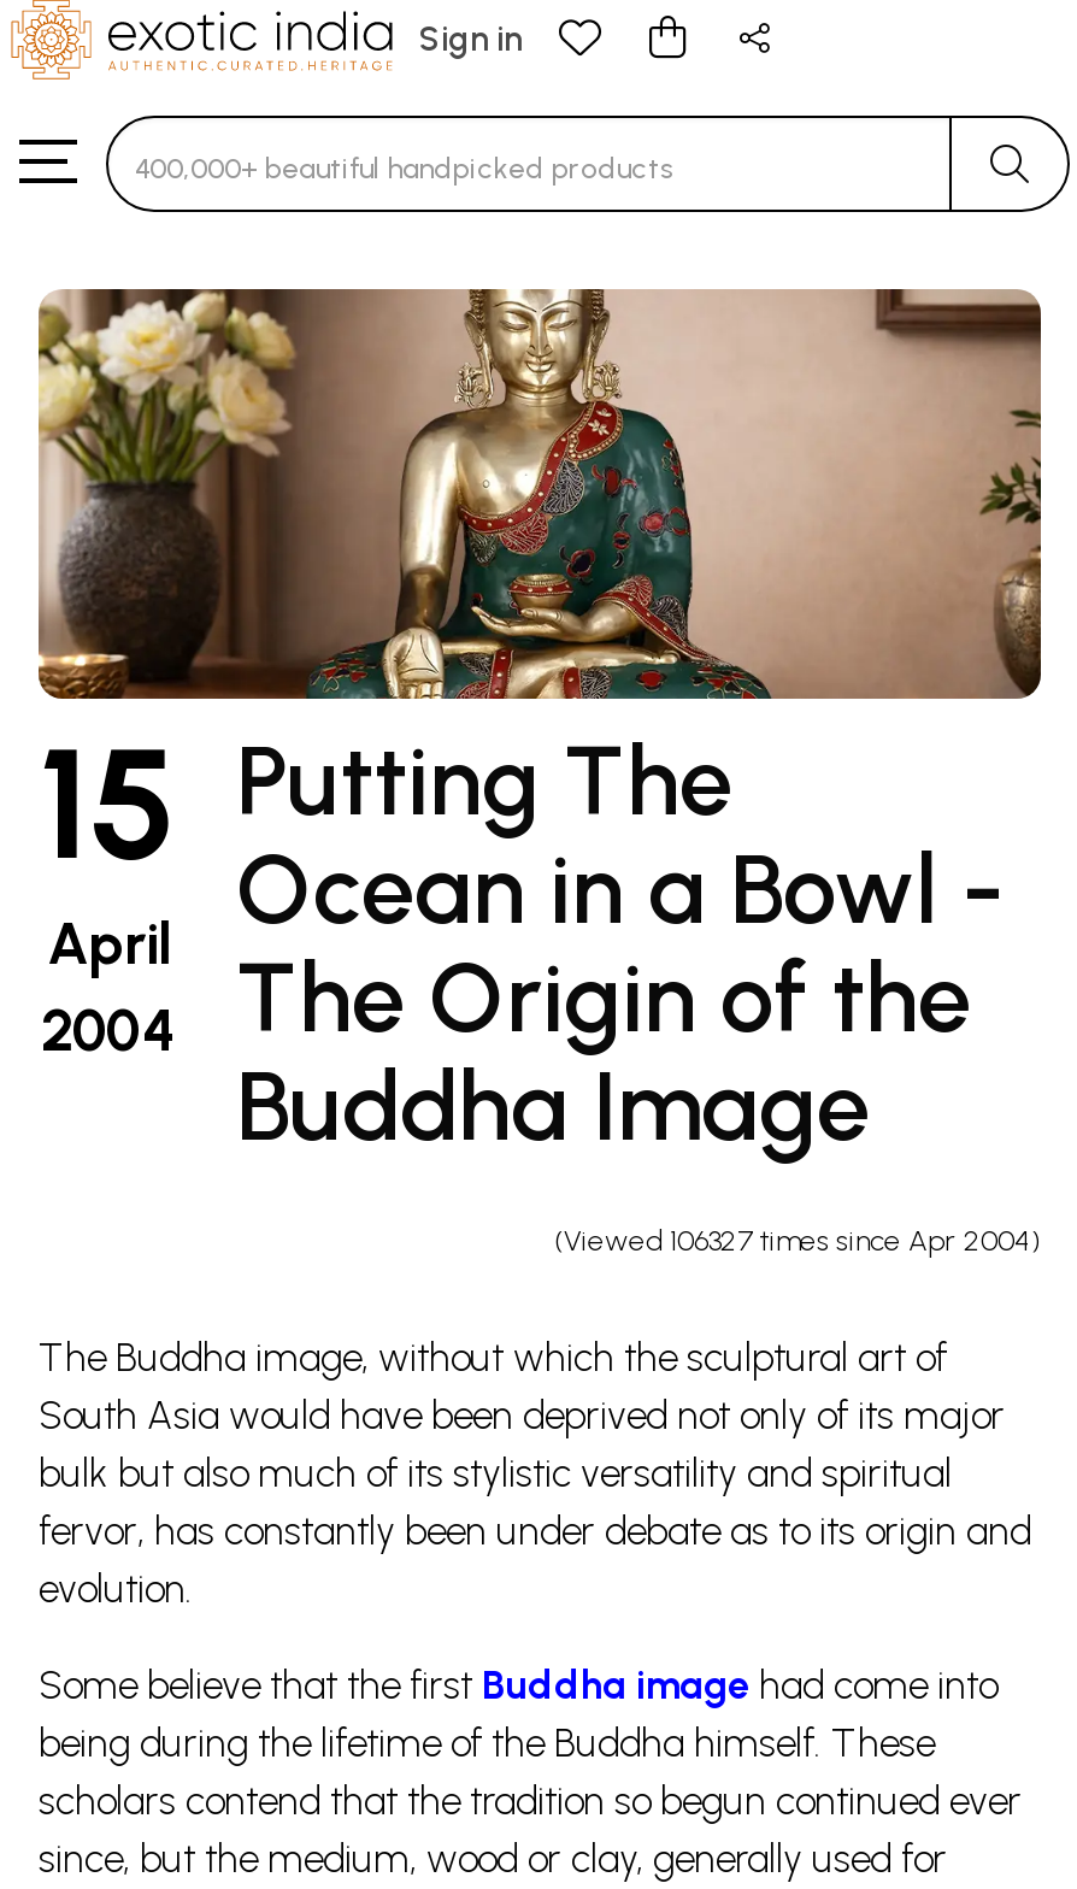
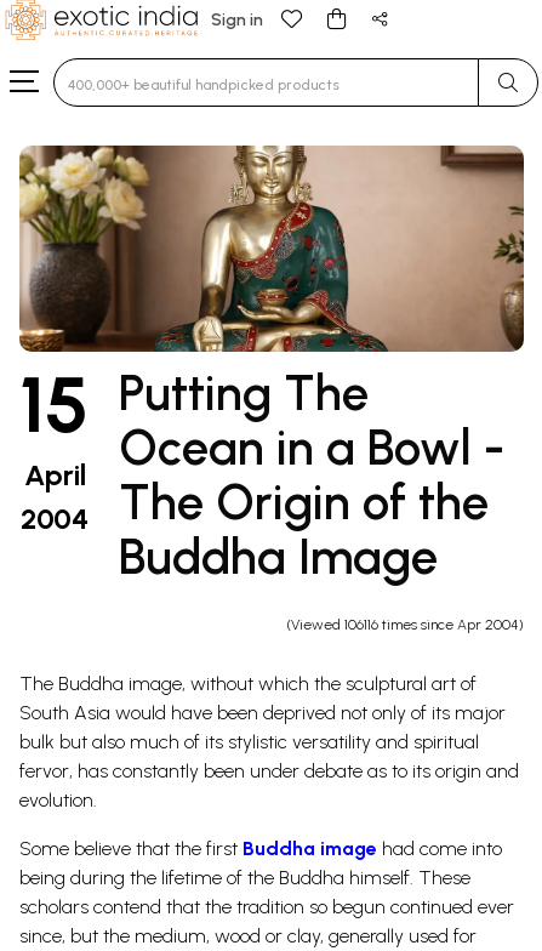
- (Viewed 106327 times since Apr 2004)
+ (Viewed 106116 times since Apr 2004)
